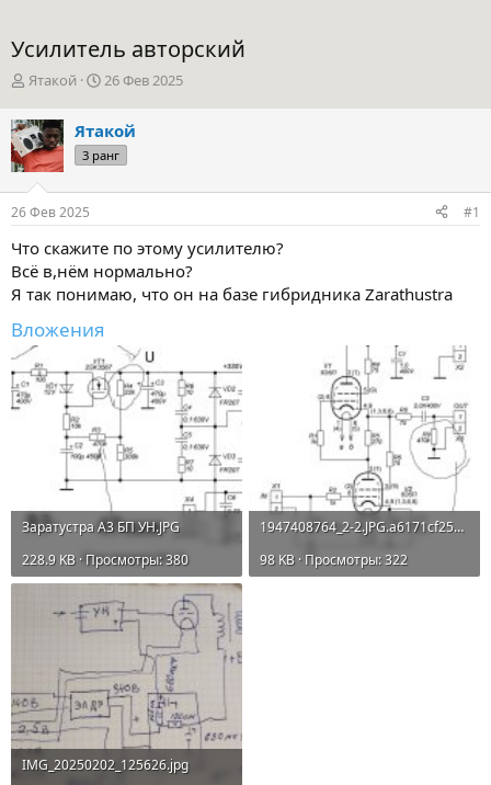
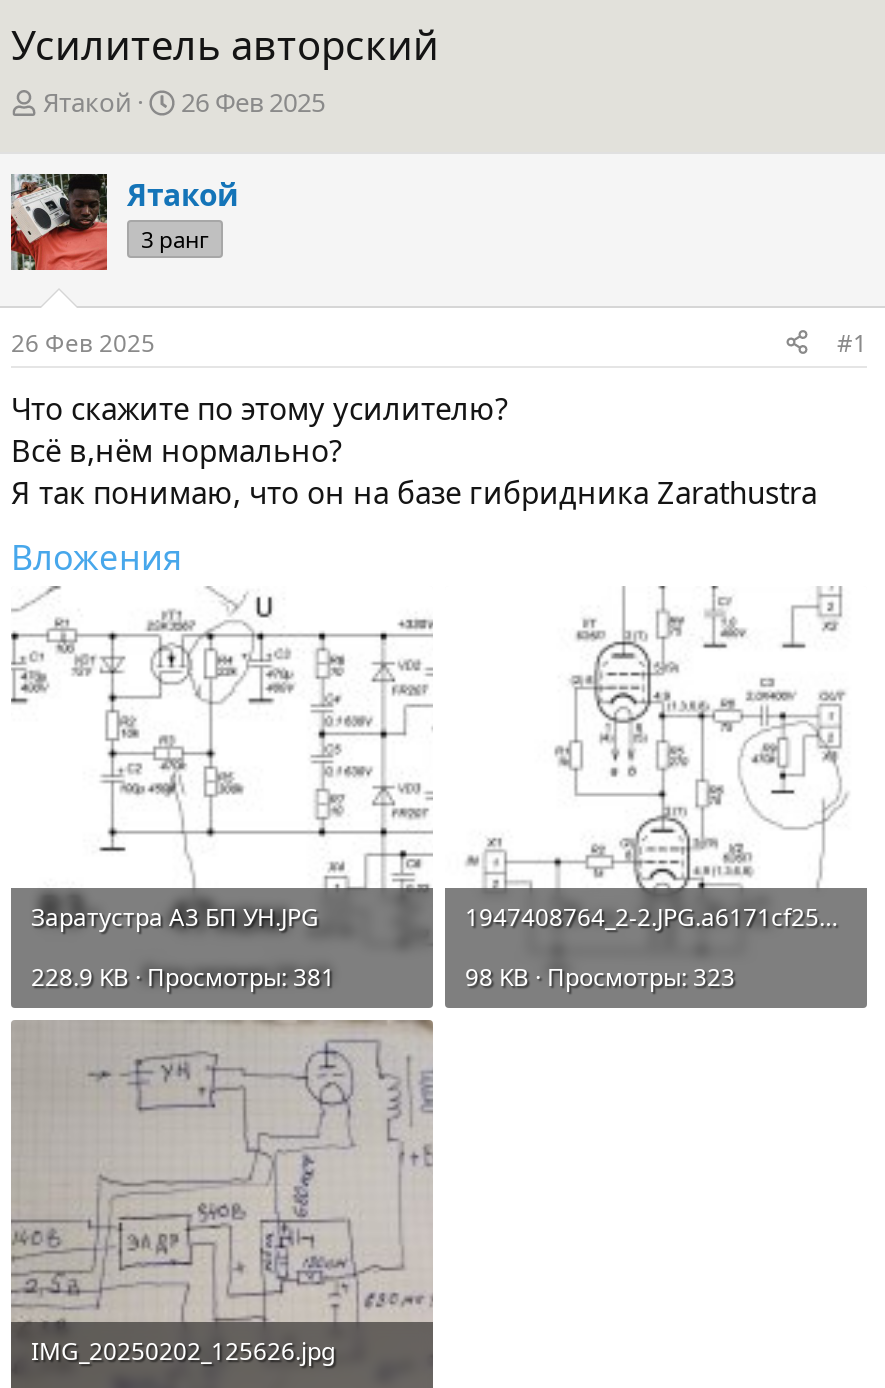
- 228.9 KB · Просмотры: 380
+ 228.9 KB · Просмотры: 381

- 98 KB · Просмотры: 322
+ 98 KB · Просмотры: 323
